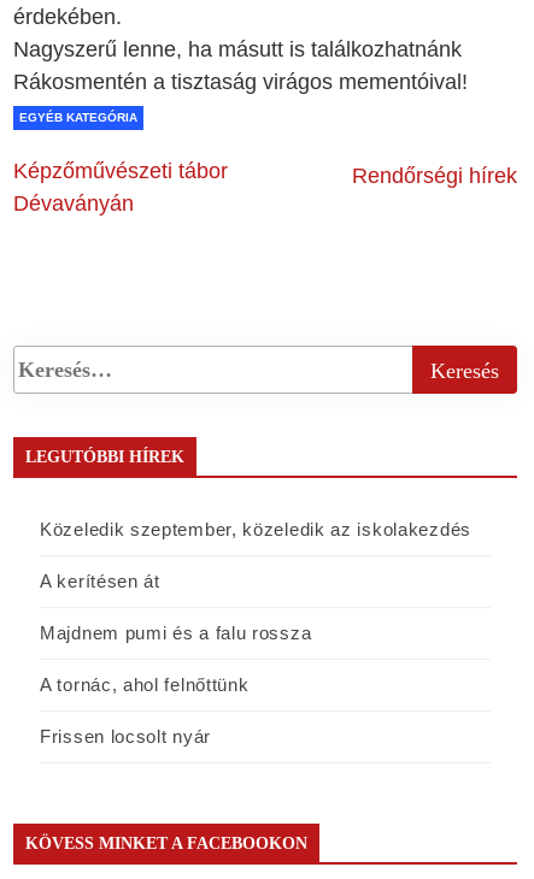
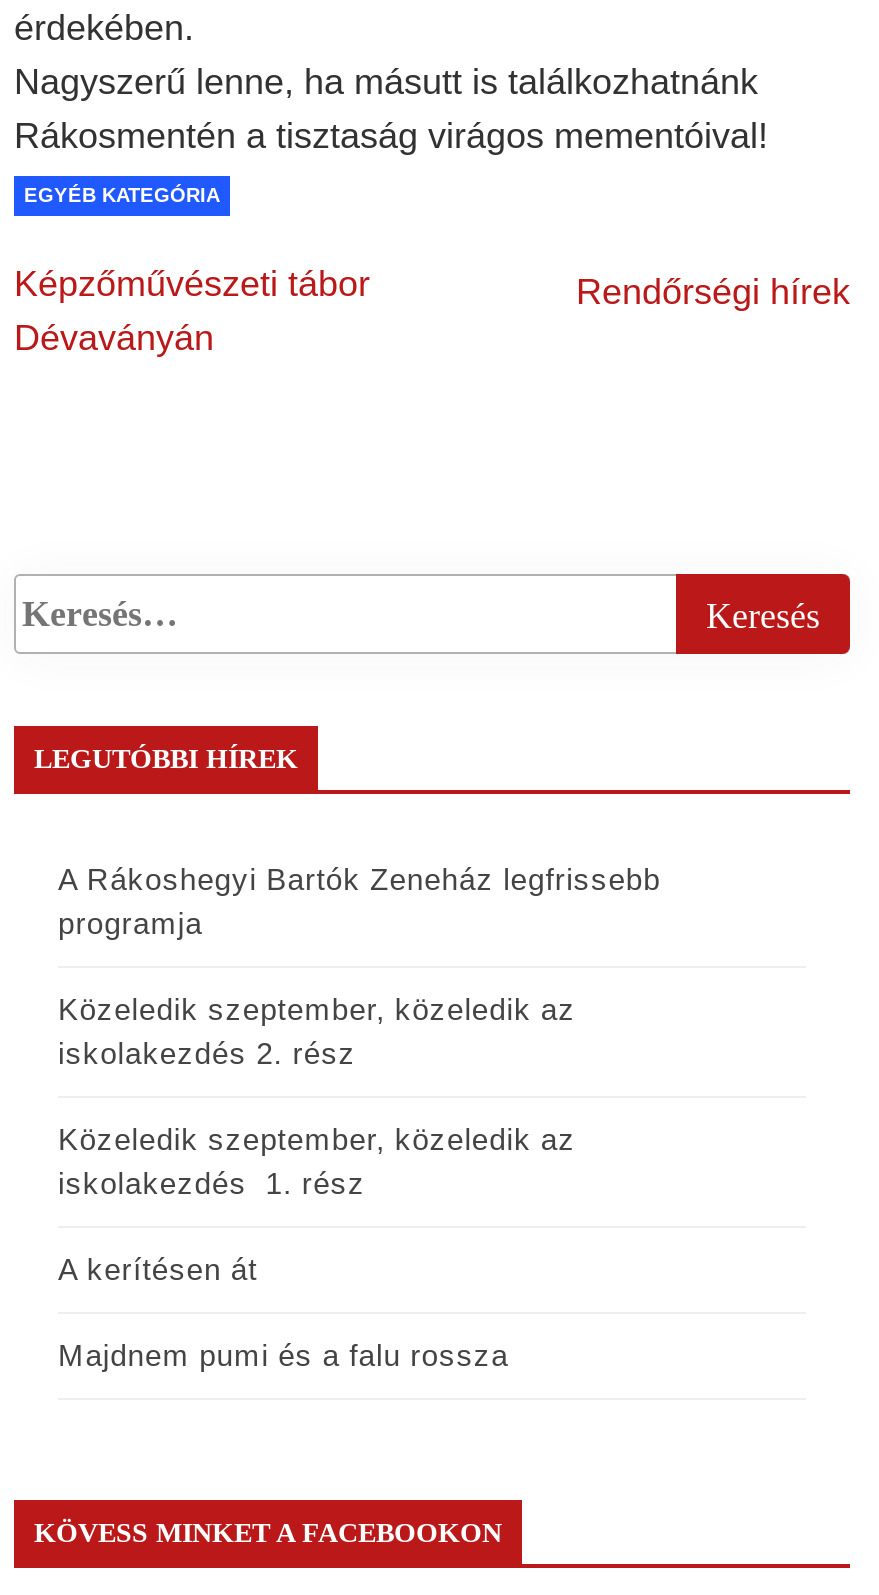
- Közeledik szeptember, közeledik az iskolakezdés
+ A Rákoshegyi Bartók Zeneház legfrissebb
+ programja
+ Közeledik szeptember, közeledik az
+ iskolakezdés 2. rész
+ Közeledik szeptember, közeledik az
+ iskolakezdés 1. rész

moved down: A kerítésen át | Majdnem pumi és a falu rossza

- A tornác, ahol felnőttünk
- Frissen locsolt nyár
